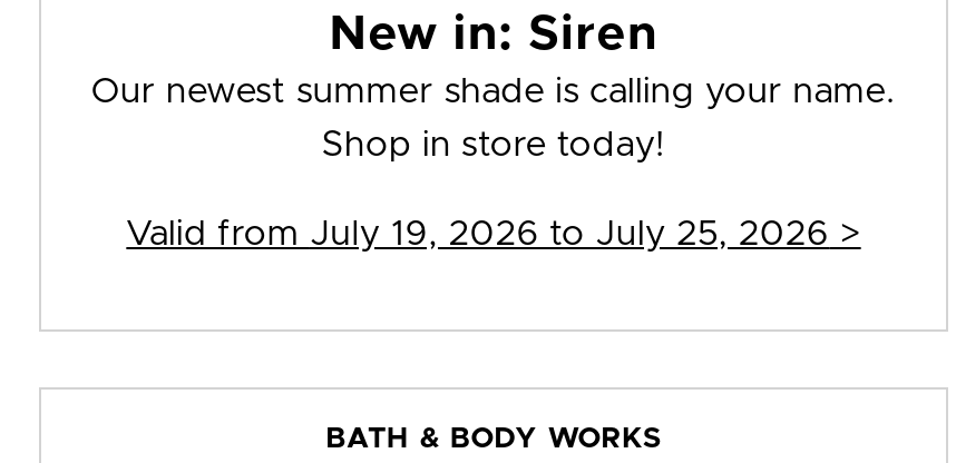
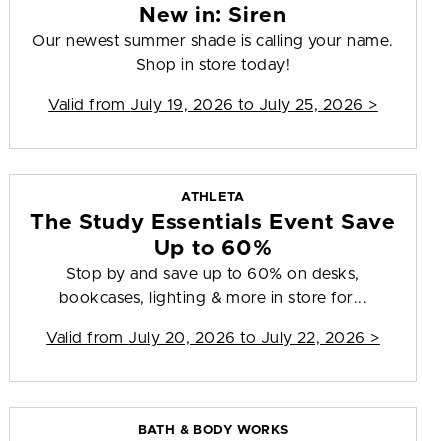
+ ATHLETA
+ The Study Essentials Event Save
+ Up to 60%
+ Stop by and save up to 60% on desks,
+ bookcases, lighting & more in store for...
+ Valid from July 20, 2026 to July 22, 2026 >
